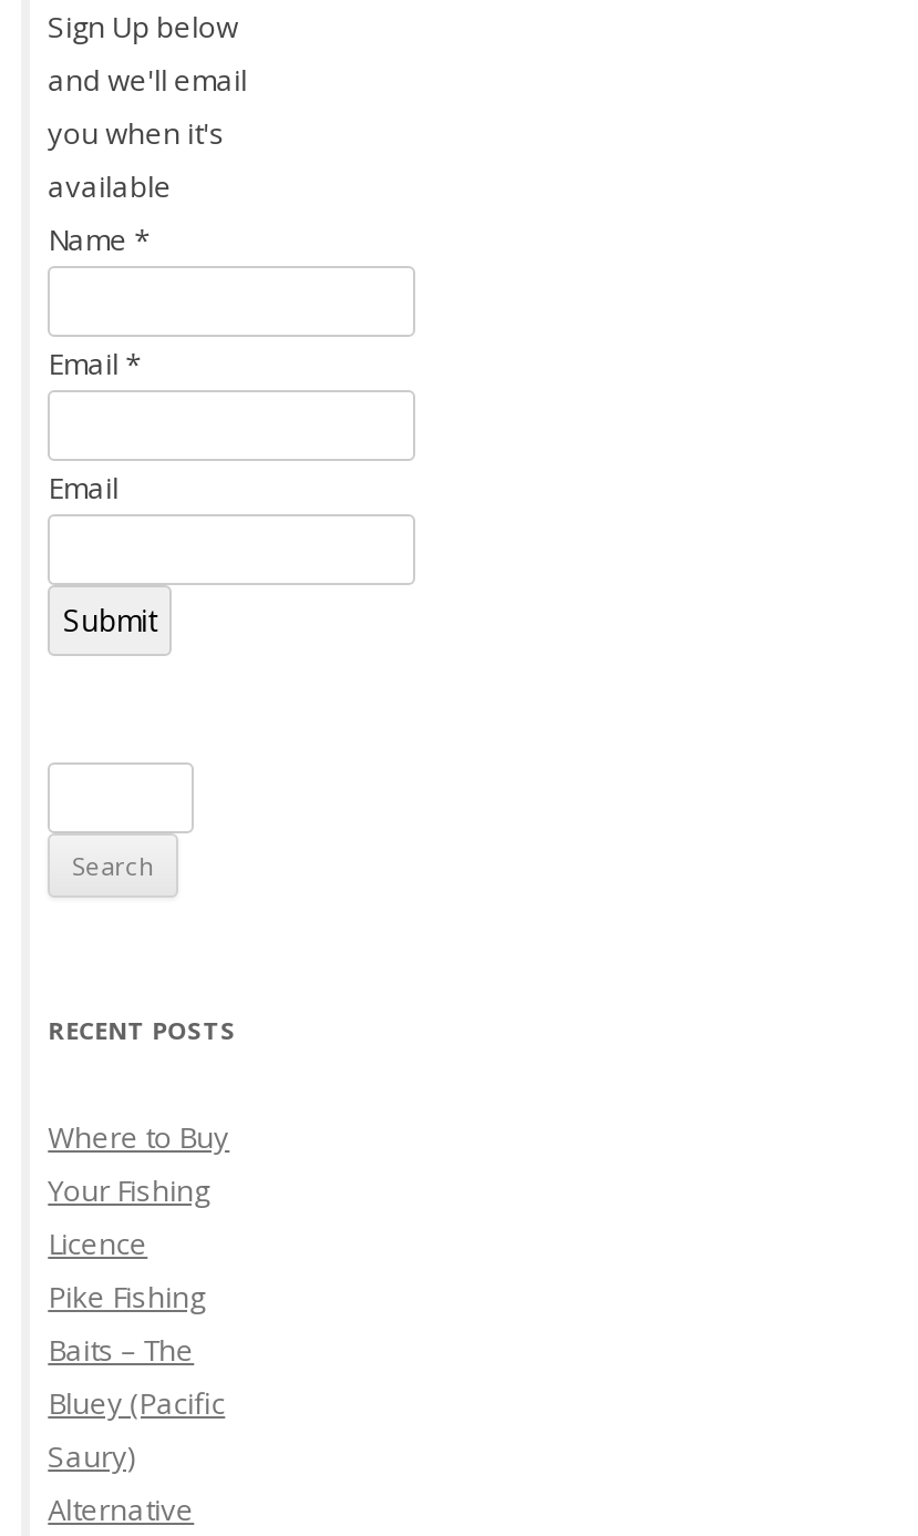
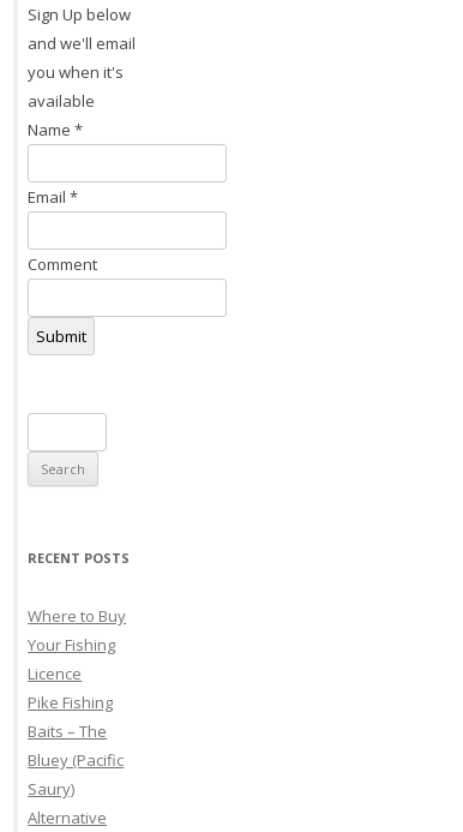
- Email
+ Comment
